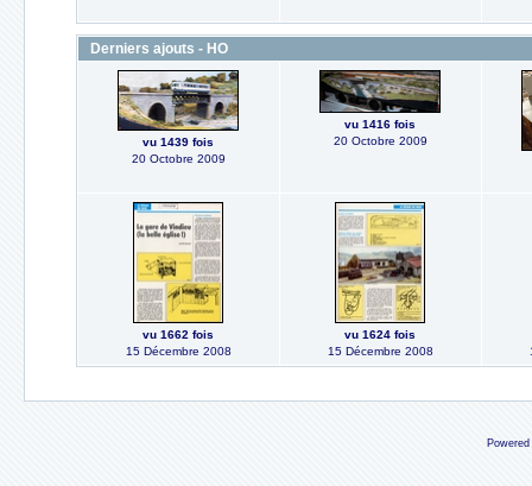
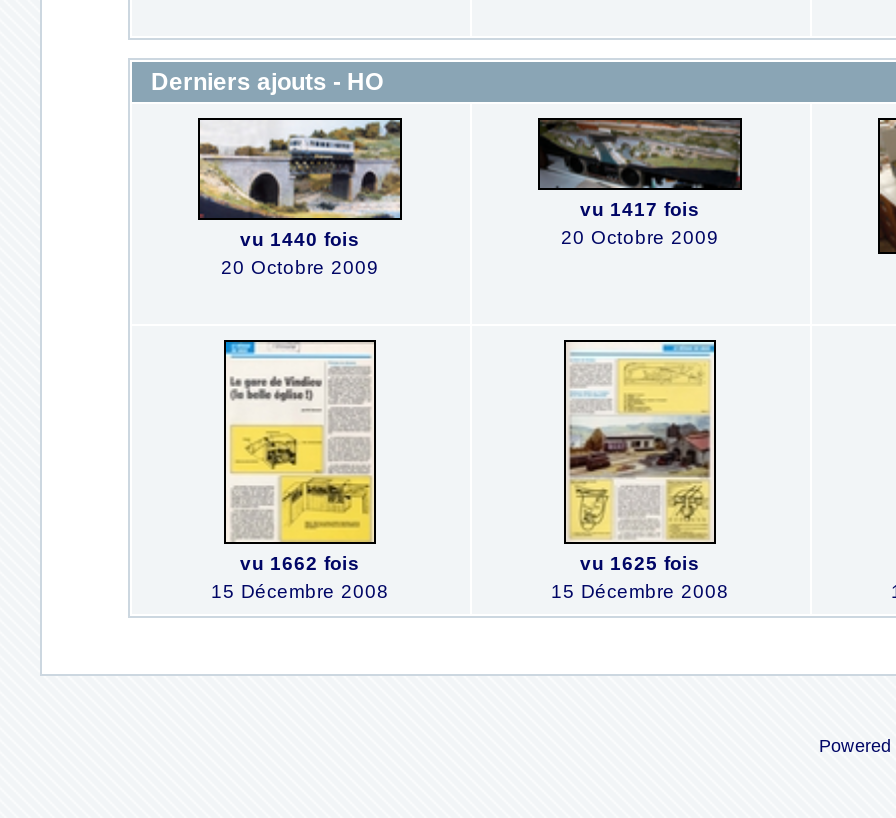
- vu 1416 fois
+ vu 1417 fois

- vu 1439 fois
+ vu 1440 fois

- vu 1624 fois
+ vu 1625 fois
